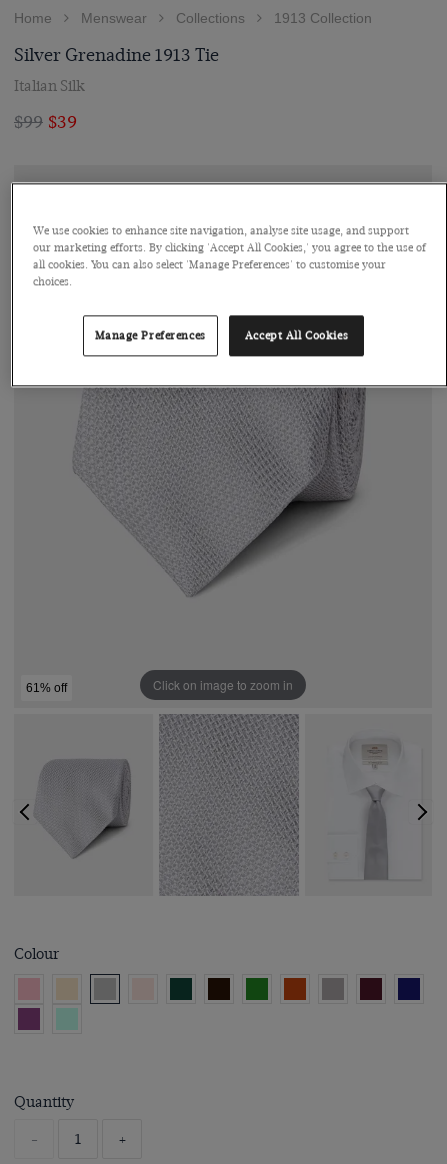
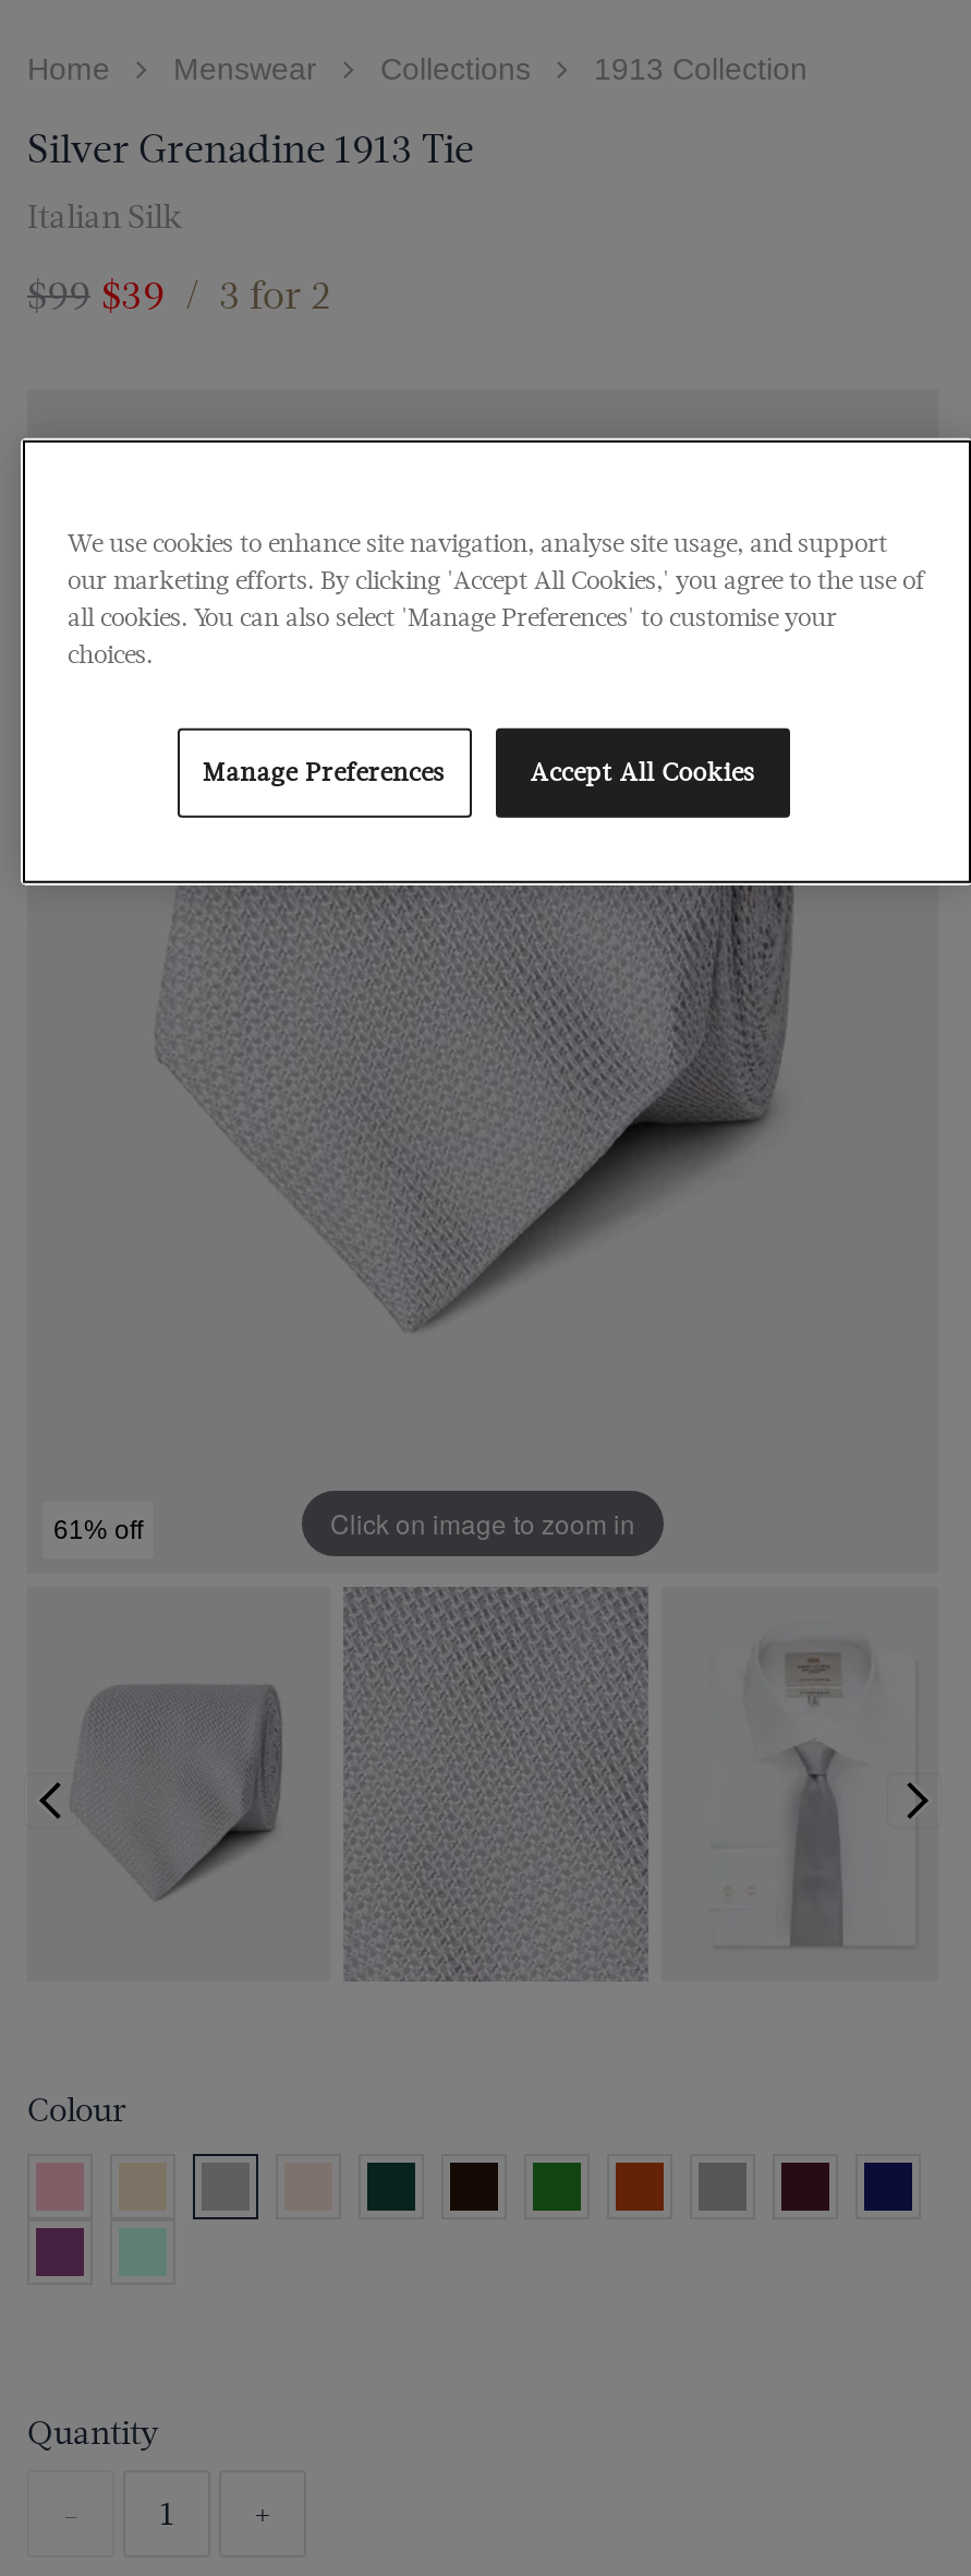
- $99 $39
+ $99 $39 / 3 for 2
